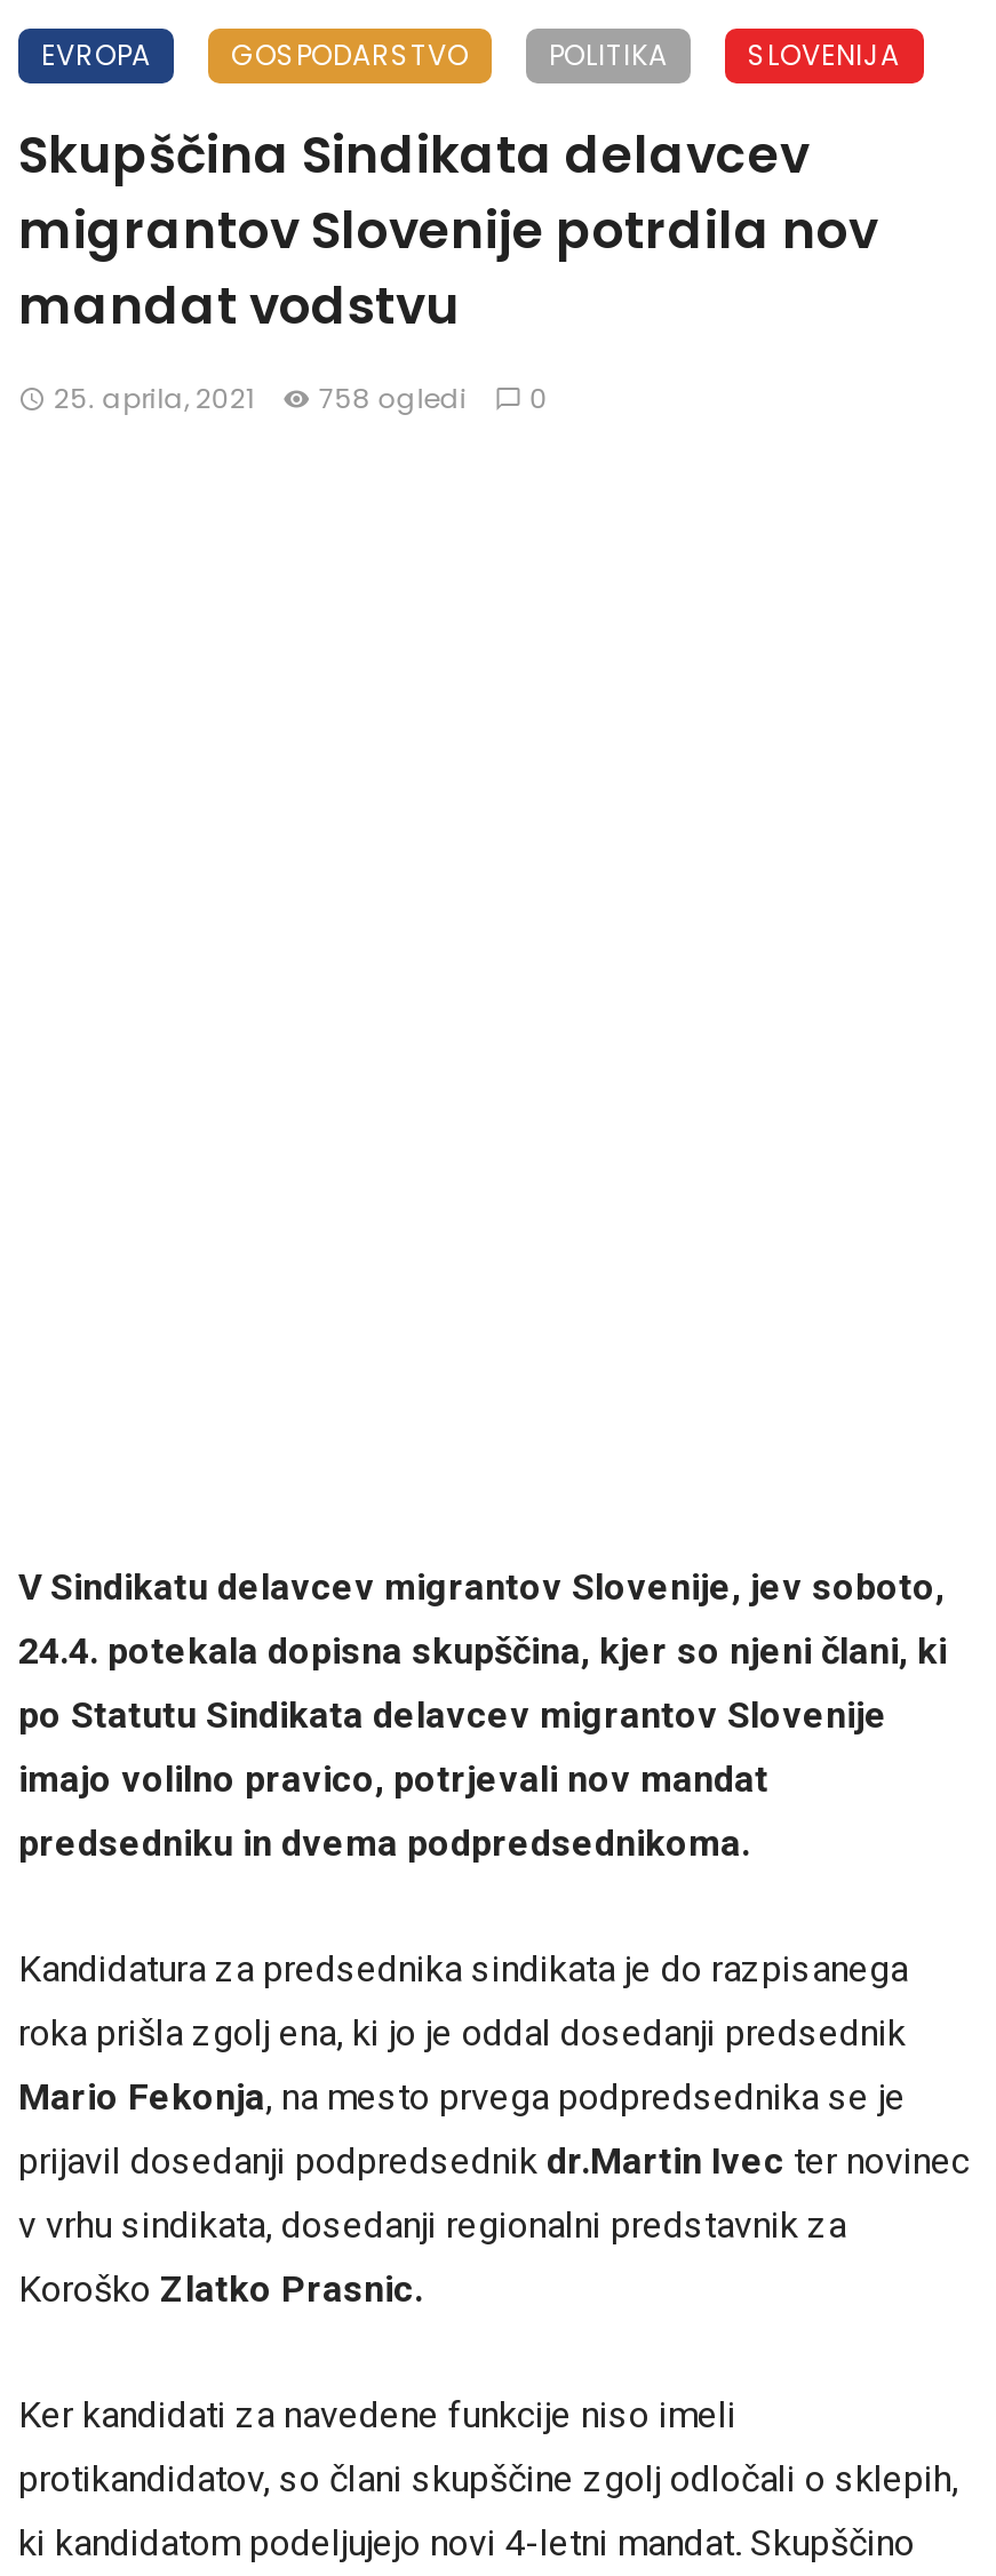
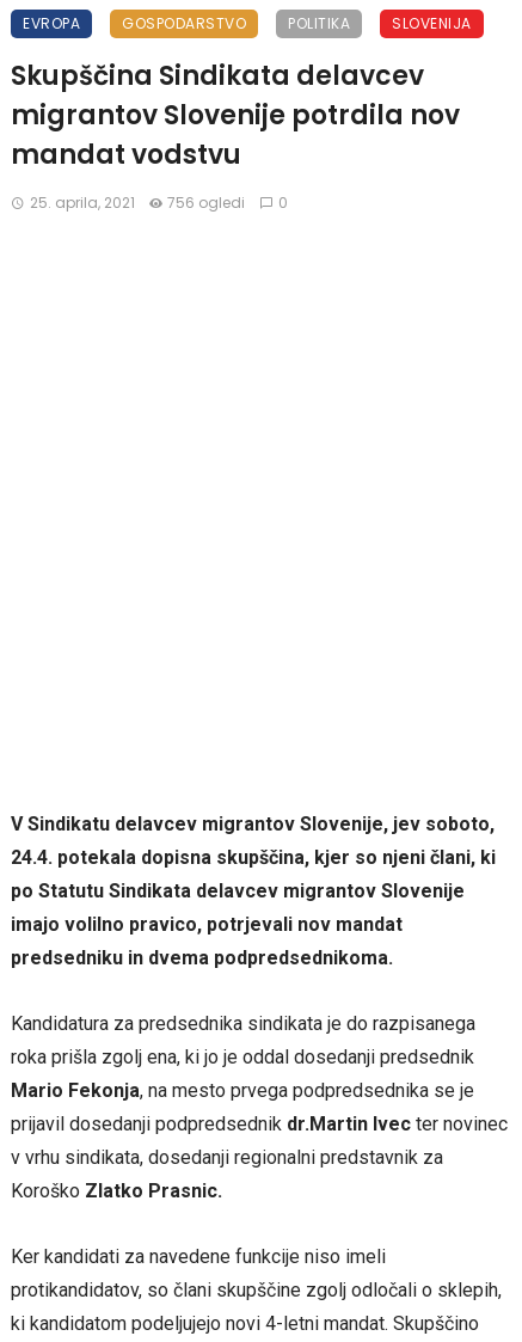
- 25. aprila, 2021 758 ogledi 0
+ 25. aprila, 2021 756 ogledi 0
